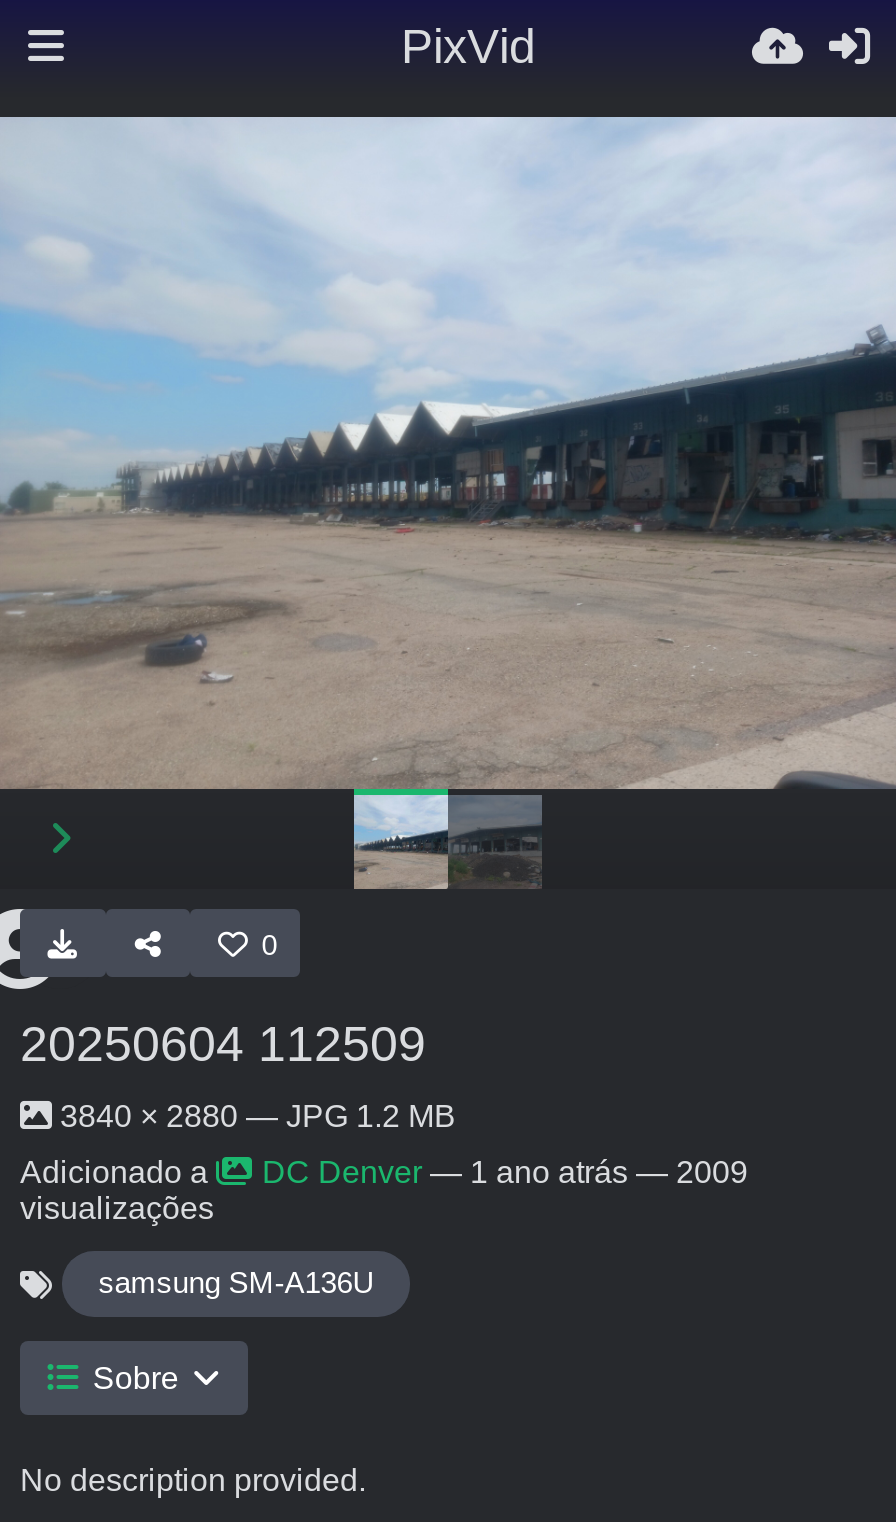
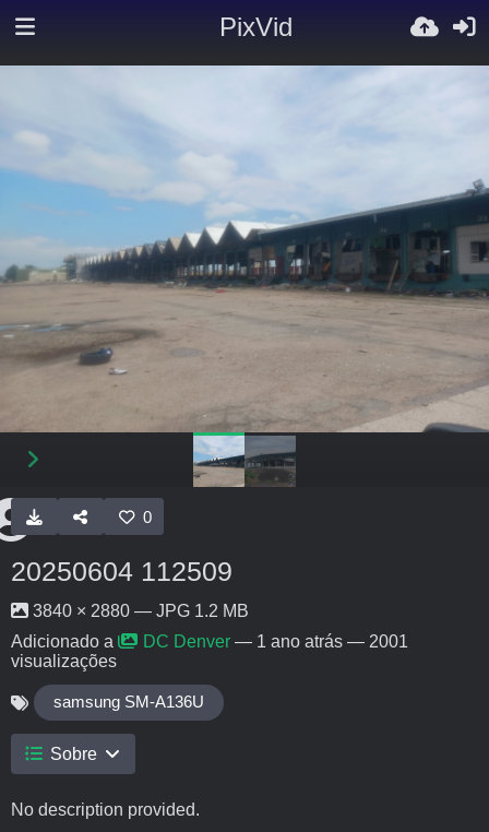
- DC Denver — 1 ano atrás — 2009
+ DC Denver — 1 ano atrás — 2001
